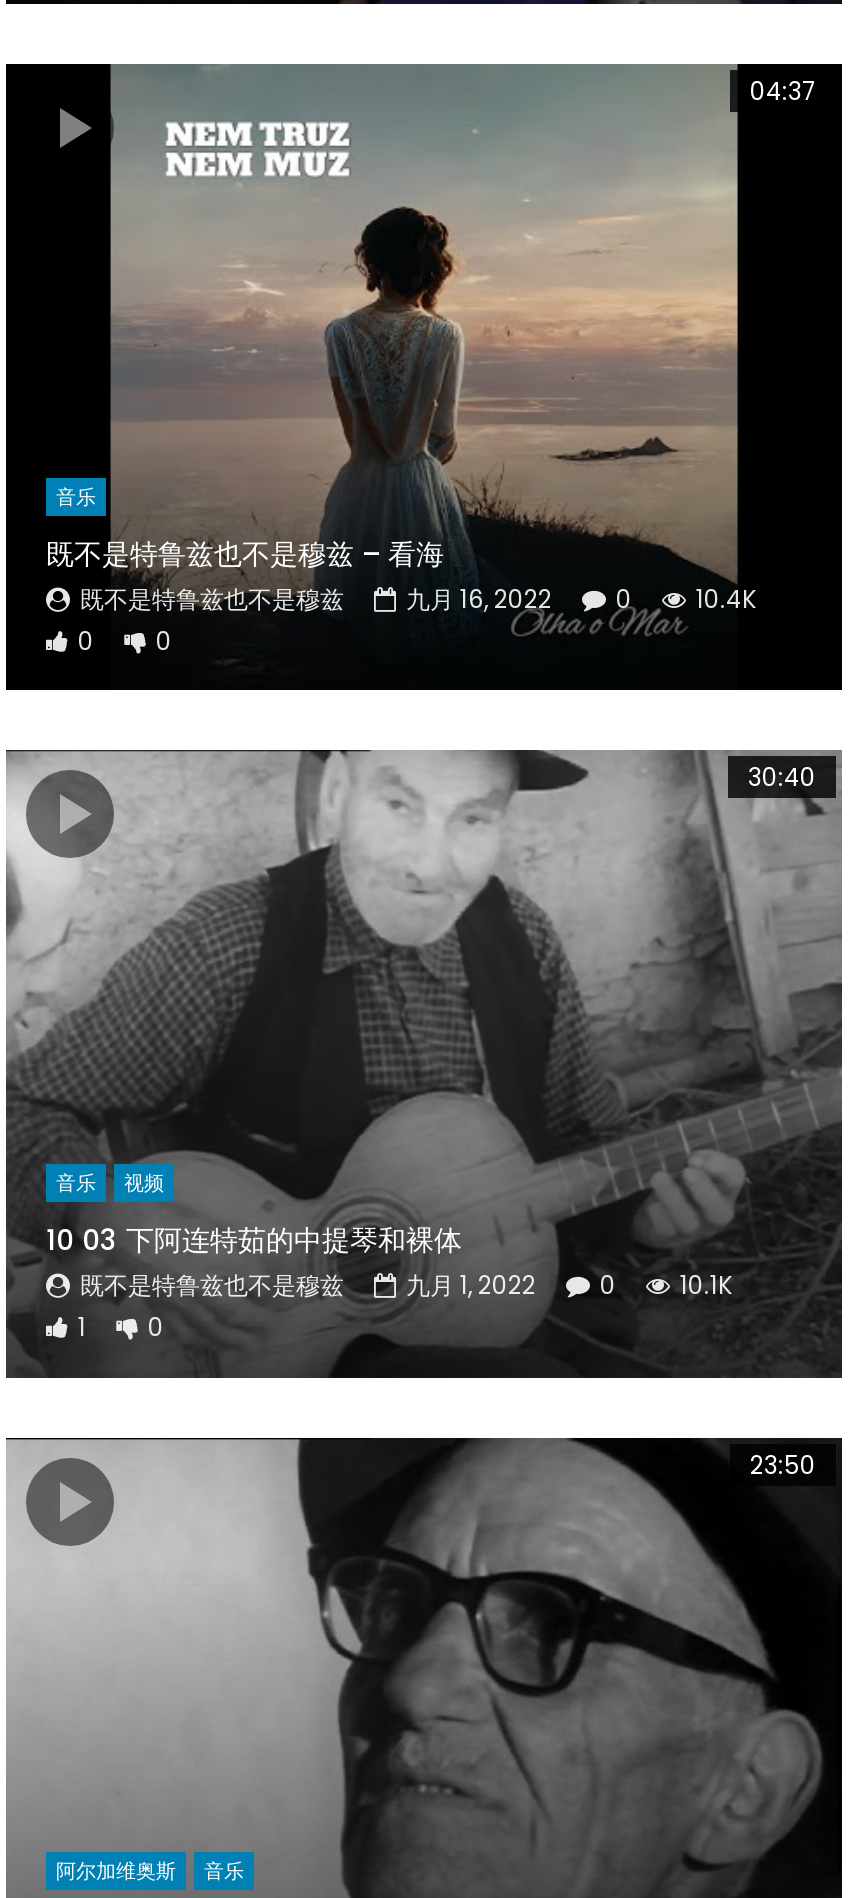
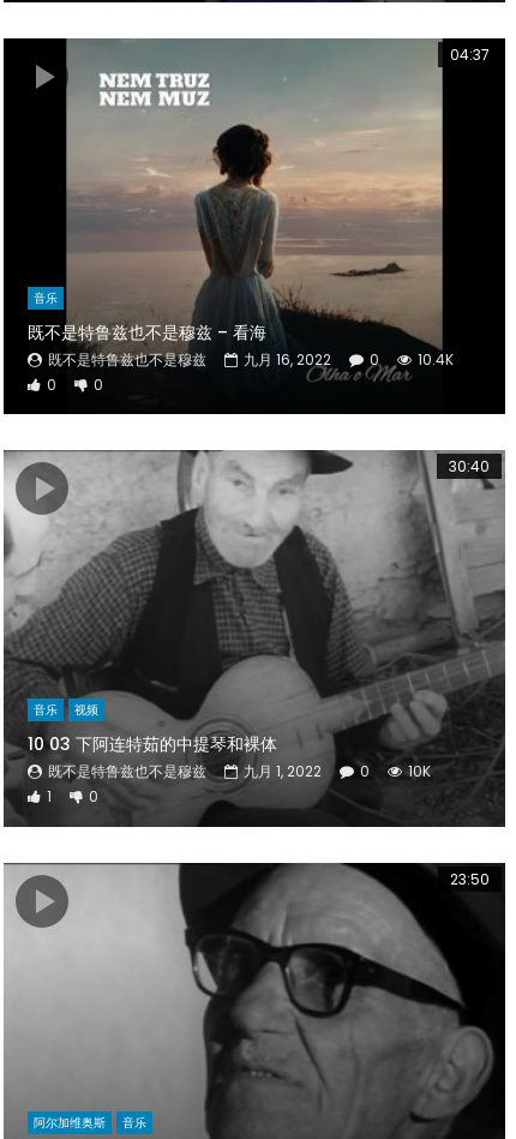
- 既不是特鲁兹也不是穆兹 九月 1, 2022 0 10.1K
+ 既不是特鲁兹也不是穆兹 九月 1, 2022 0 10K
